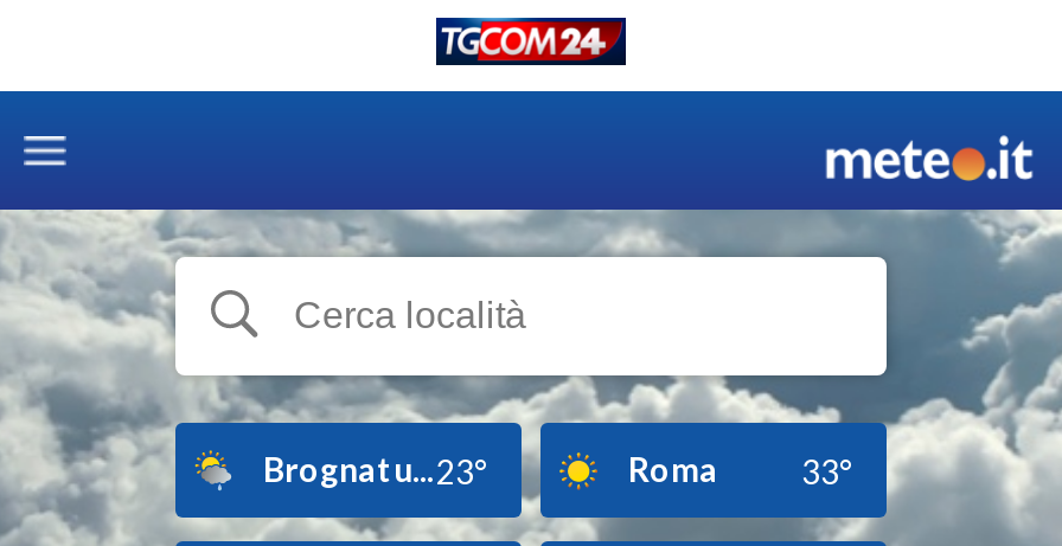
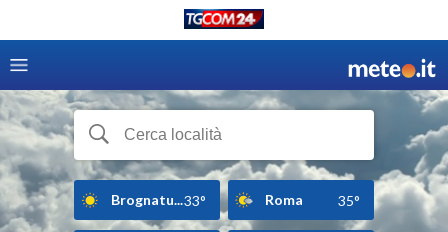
- Brognatu...23°
+ Brognatu...33°

- 33°
+ 35°
